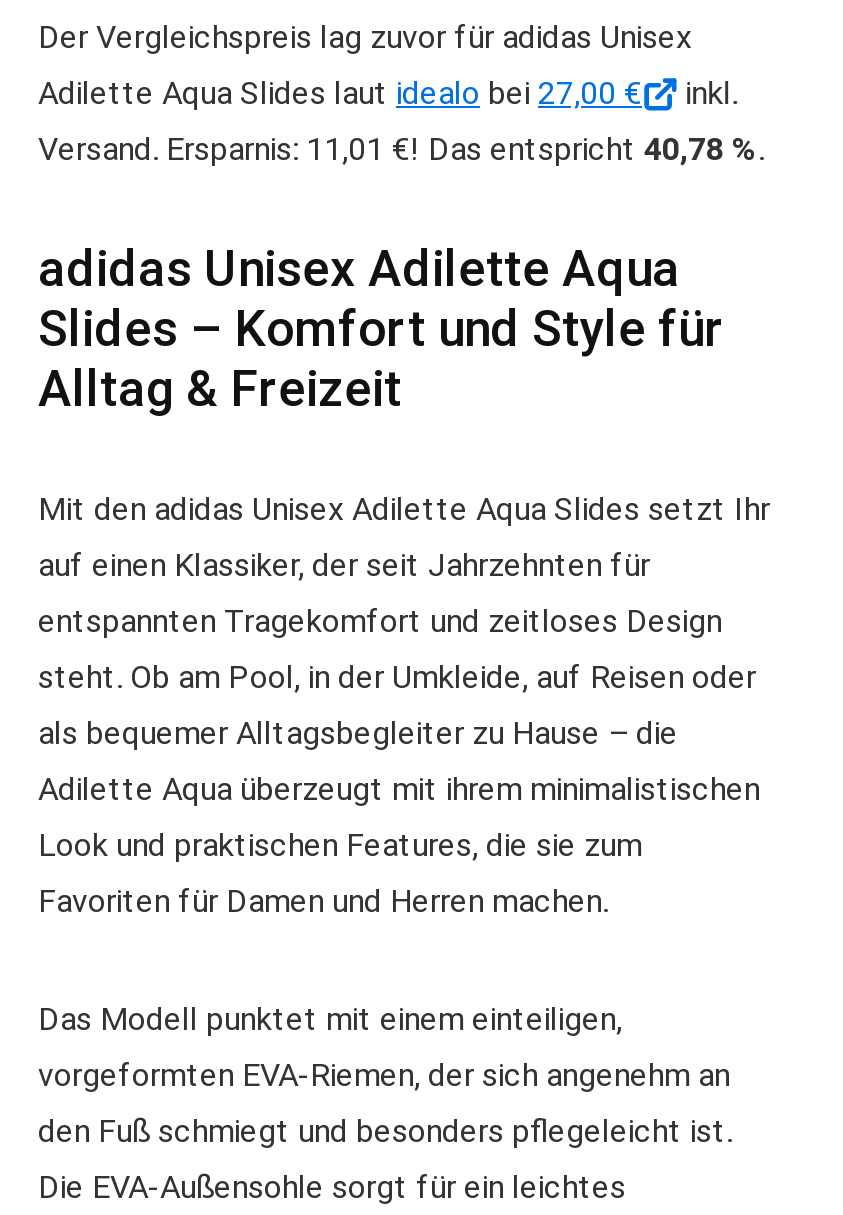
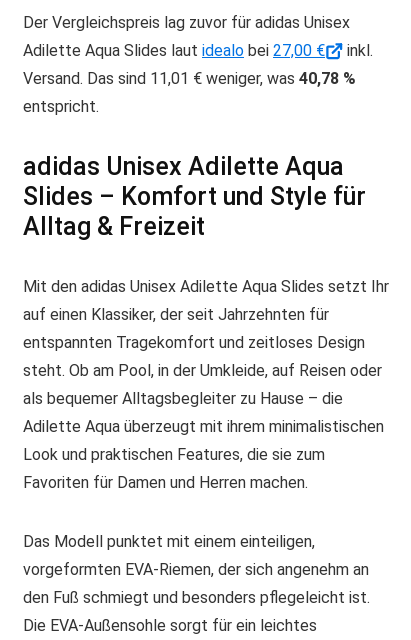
- Versand. Ersparnis: 11,01 €! Das entspricht 40,78 %.
+ Versand. Das sind 11,01 € weniger, was 40,78 %
+ entspricht.
